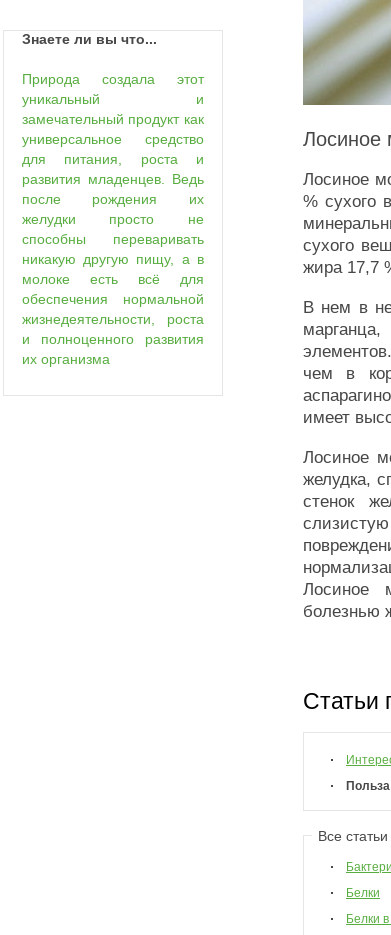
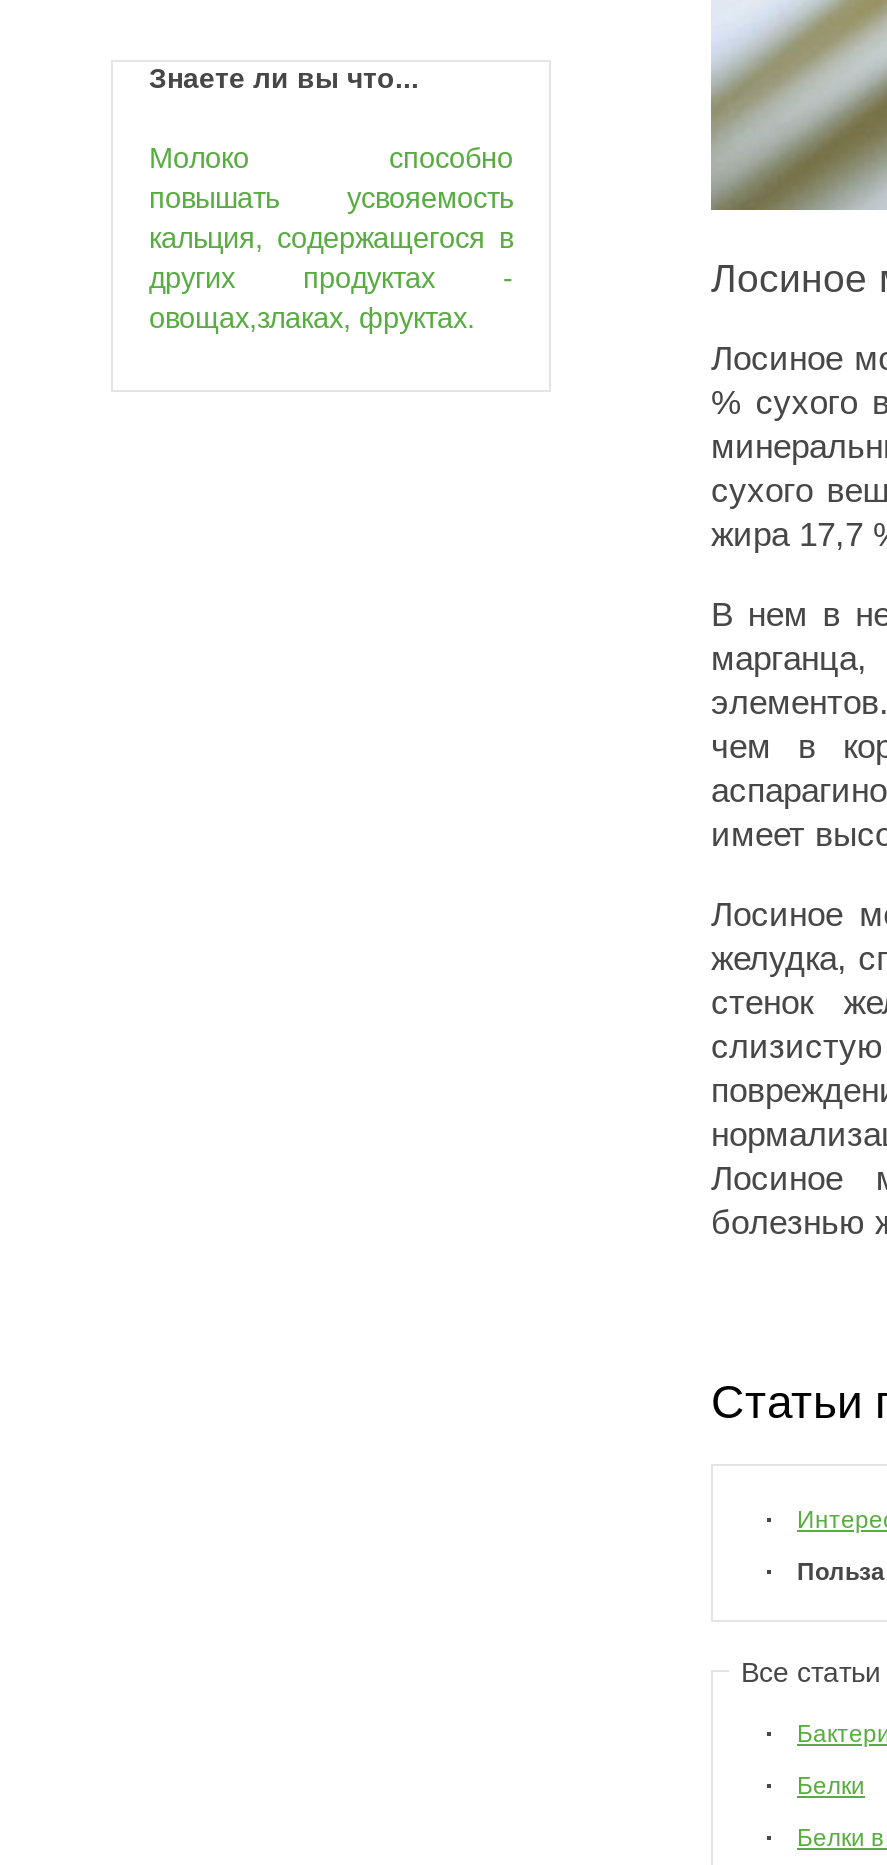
- Природа создала этот
- уникальный и
- замечательный продукт как
- универсальное средство
- для питания, роста и
- развития младенцев. Ведь
- после рождения их
- желудки просто не
- способны переваривать
- никакую другую пищу, а в
- молоке есть всё для
- обеспечения нормальной
- жизнедеятельности, роста
- и полноценного развития
- их организма
+ Молоко способно
+ повышать усвояемость
+ кальция, содержащегося в
+ других продуктах -
+ овощах,злаках, фруктах.
